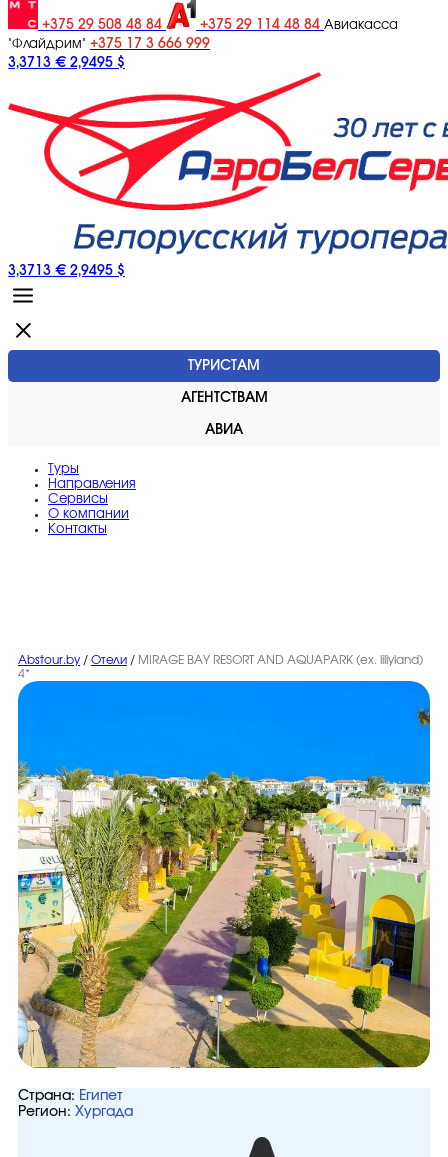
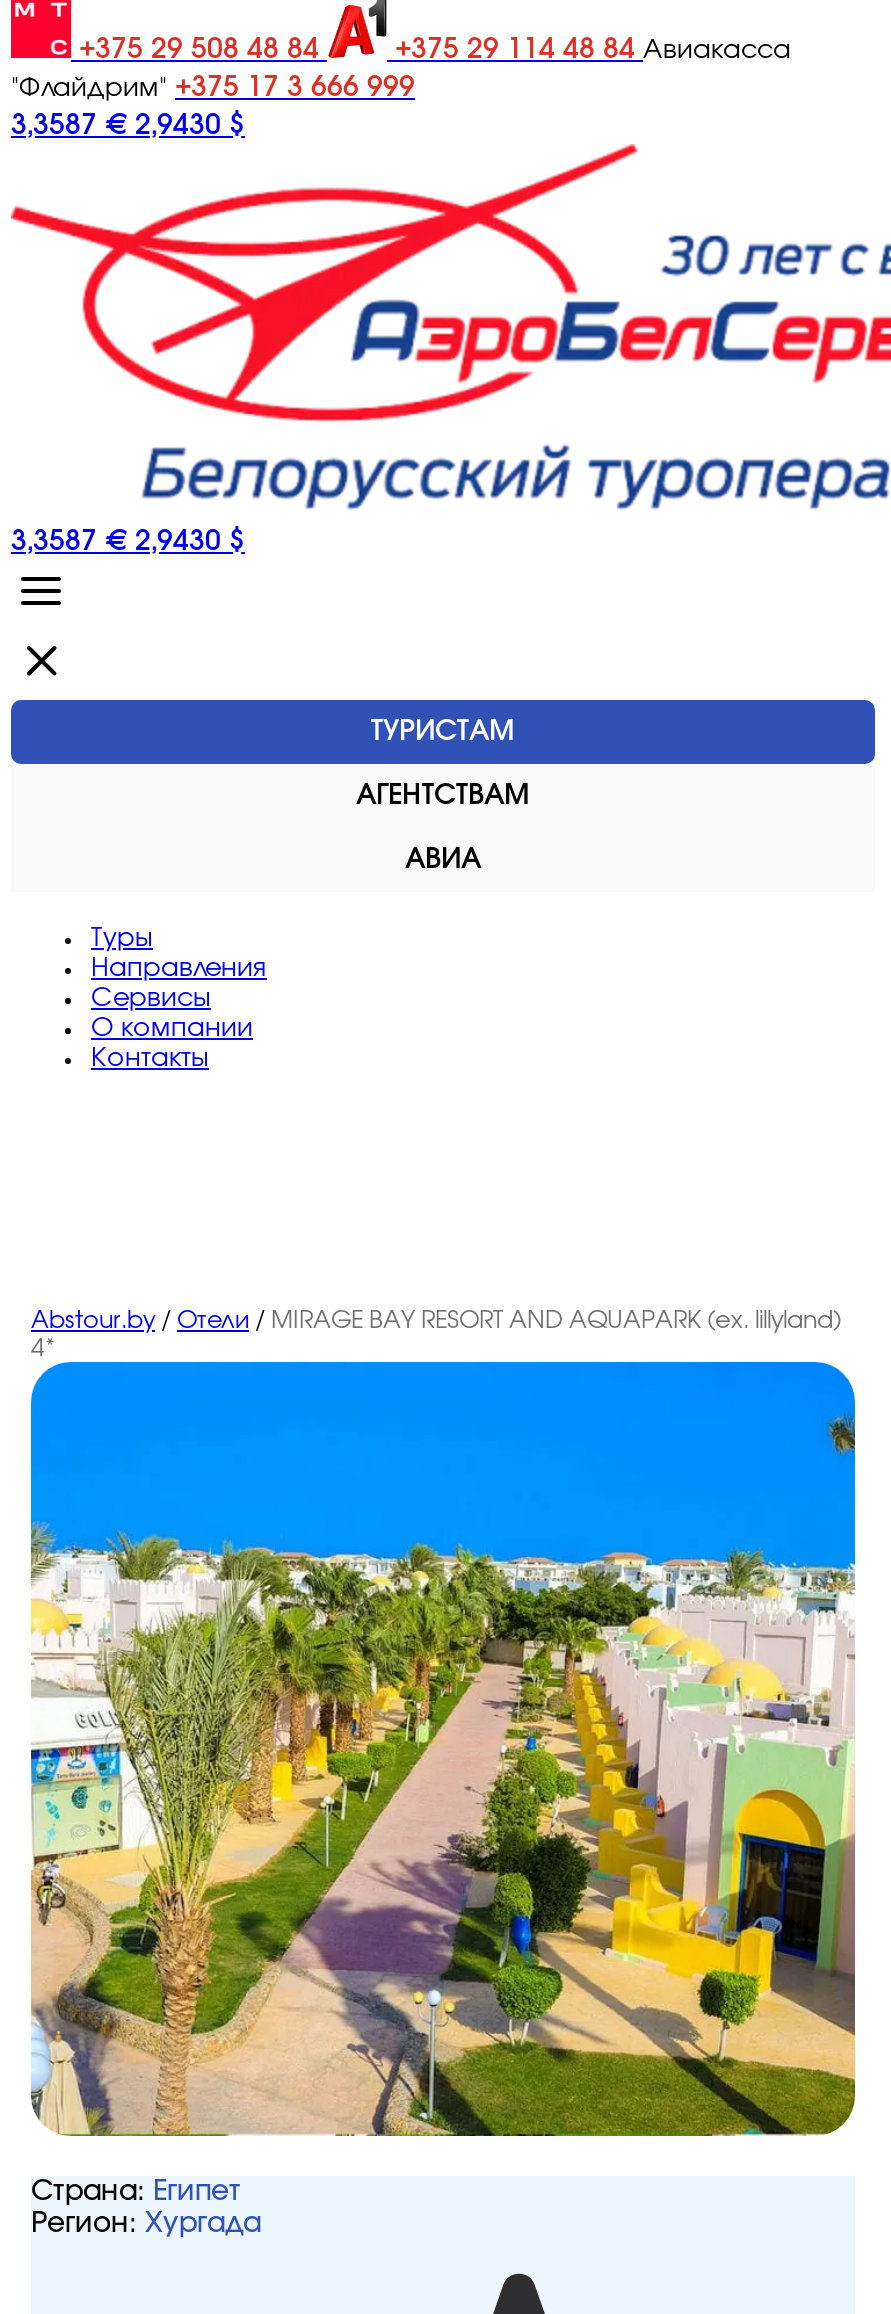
- 3,3713 € 2,9495 $
+ 3,3587 € 2,9430 $

- 3,3713 € 2,9495 $
+ 3,3587 € 2,9430 $
